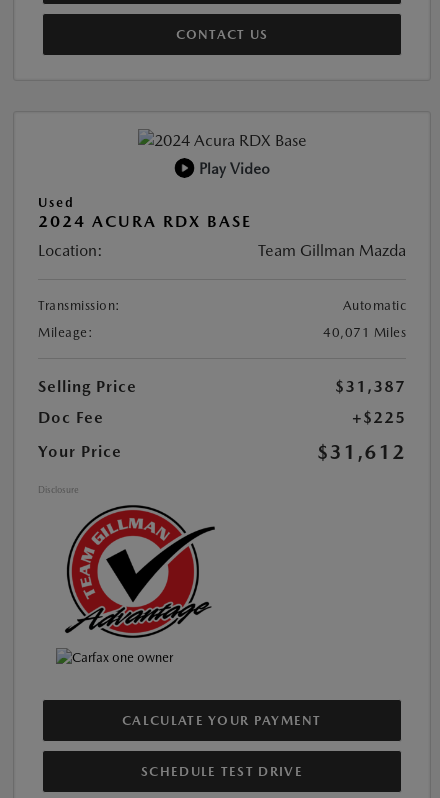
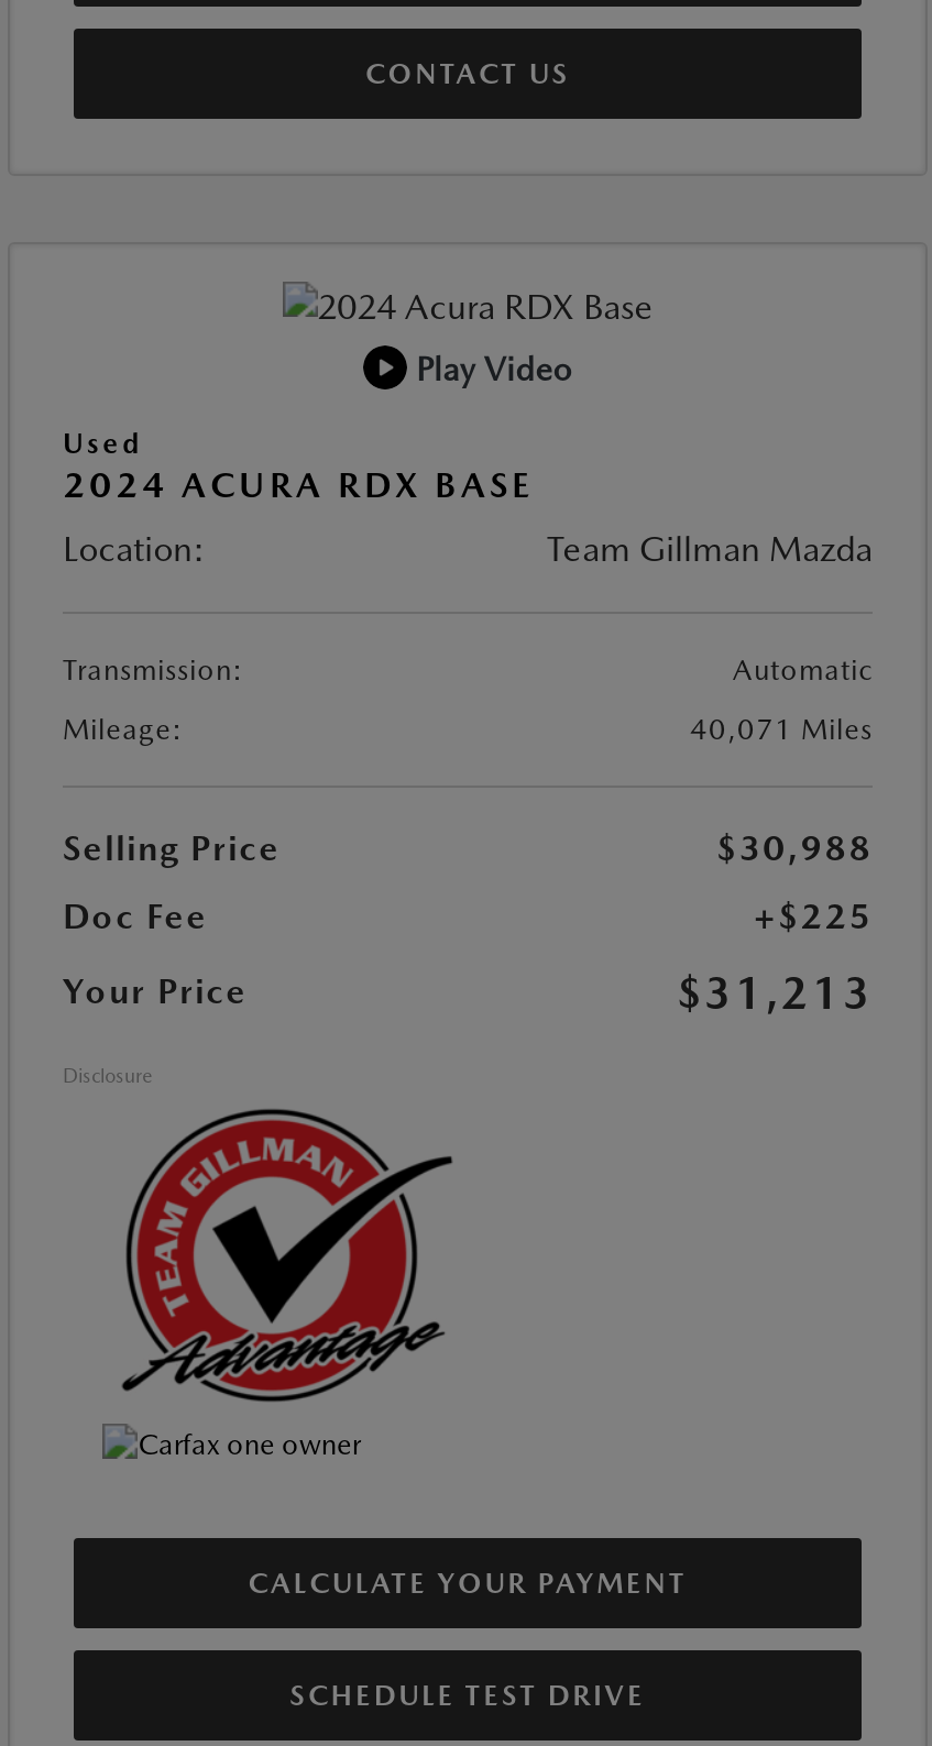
- $31,387
+ $30,988

- $31,612
+ $31,213
